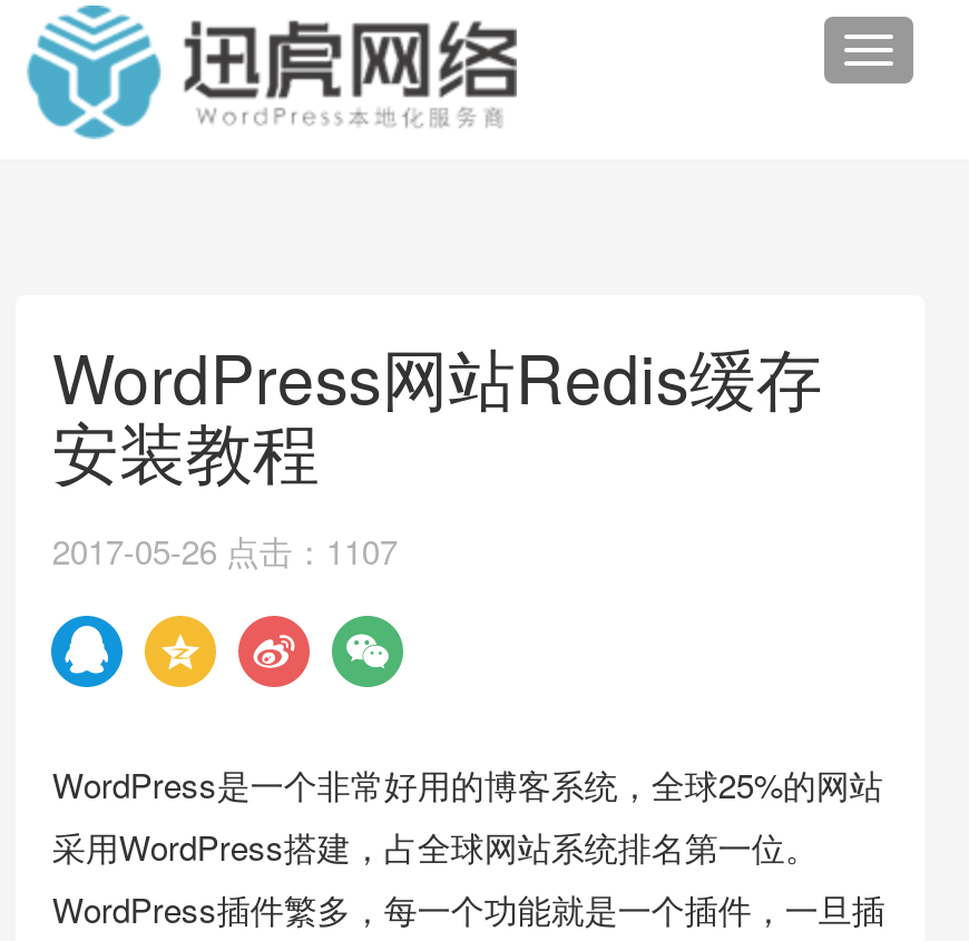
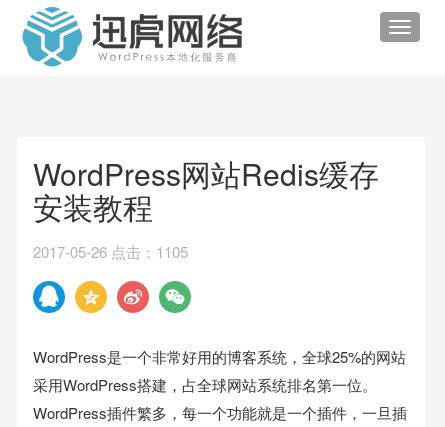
- 2017-05-26 点击：1107
+ 2017-05-26 点击：1105
